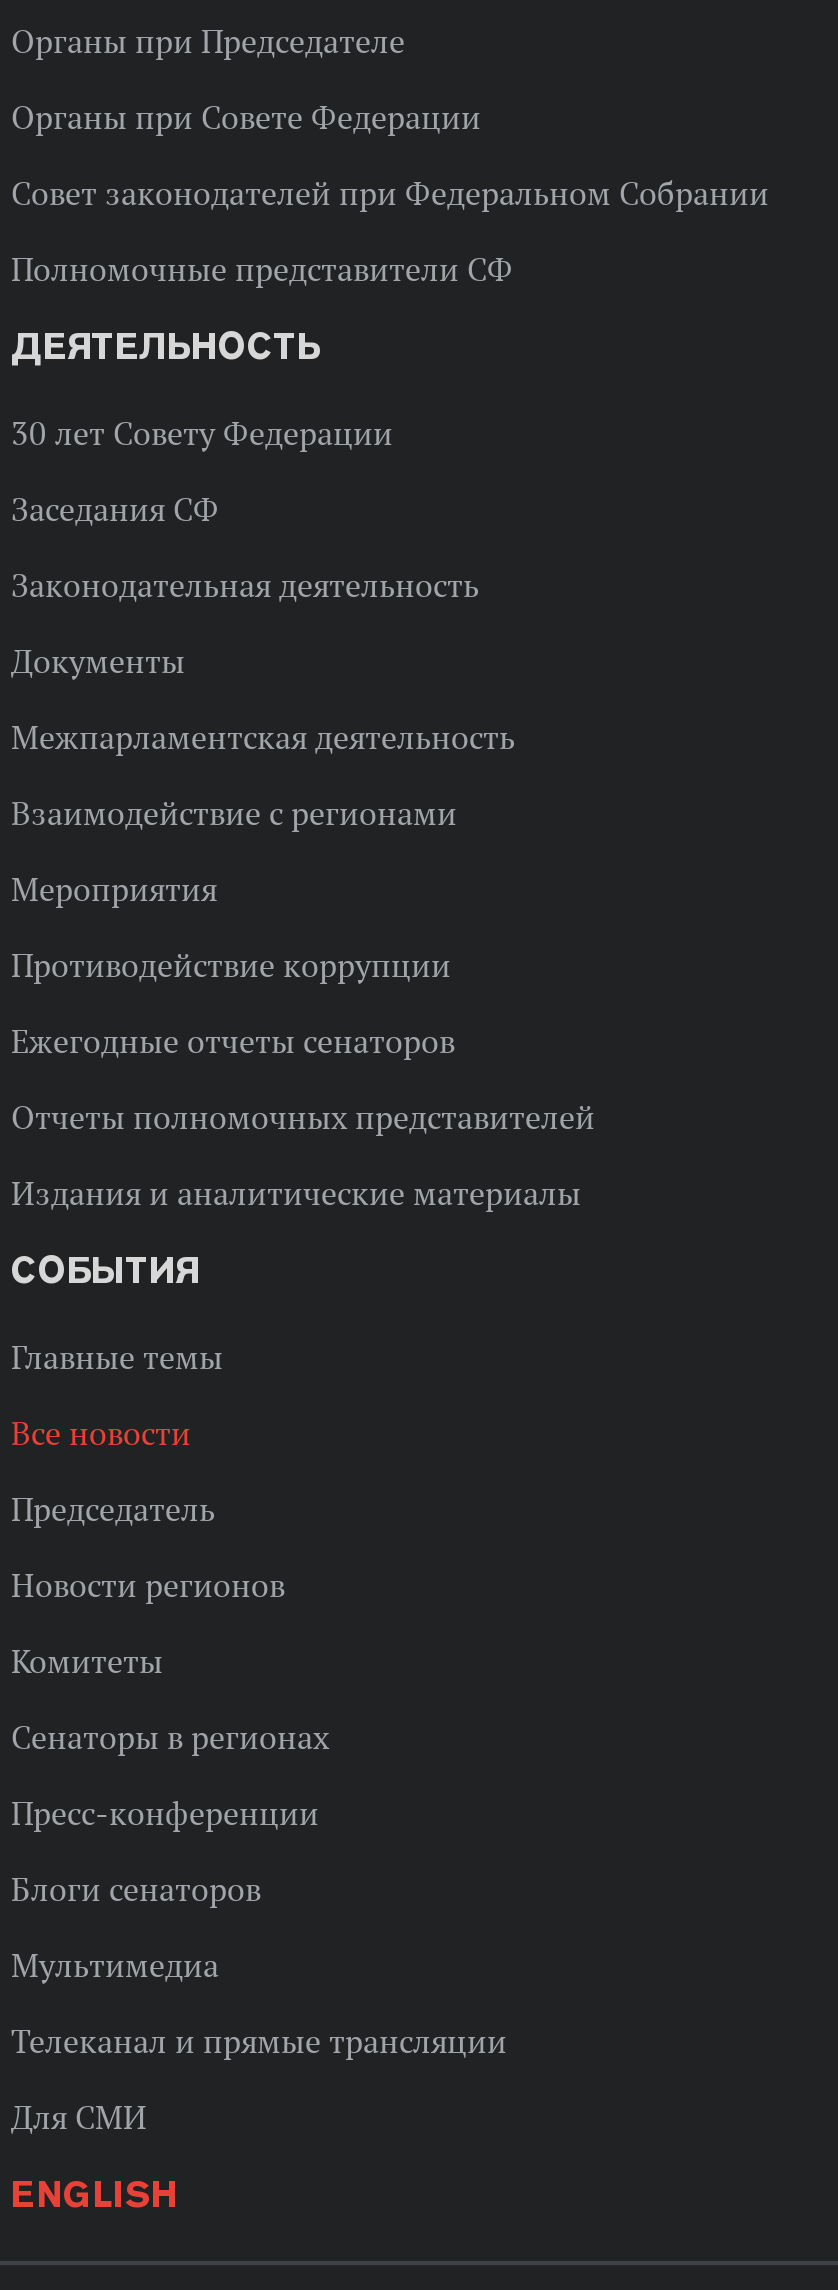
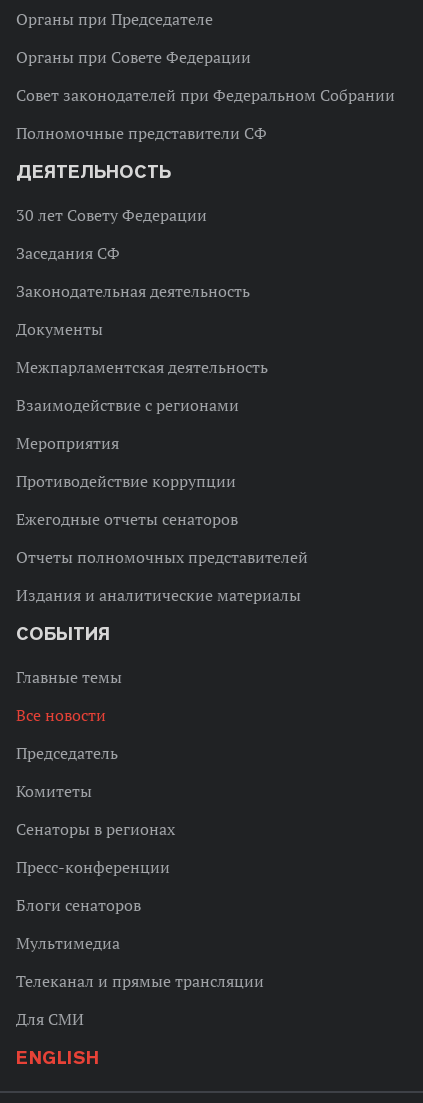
- Новости регионов
